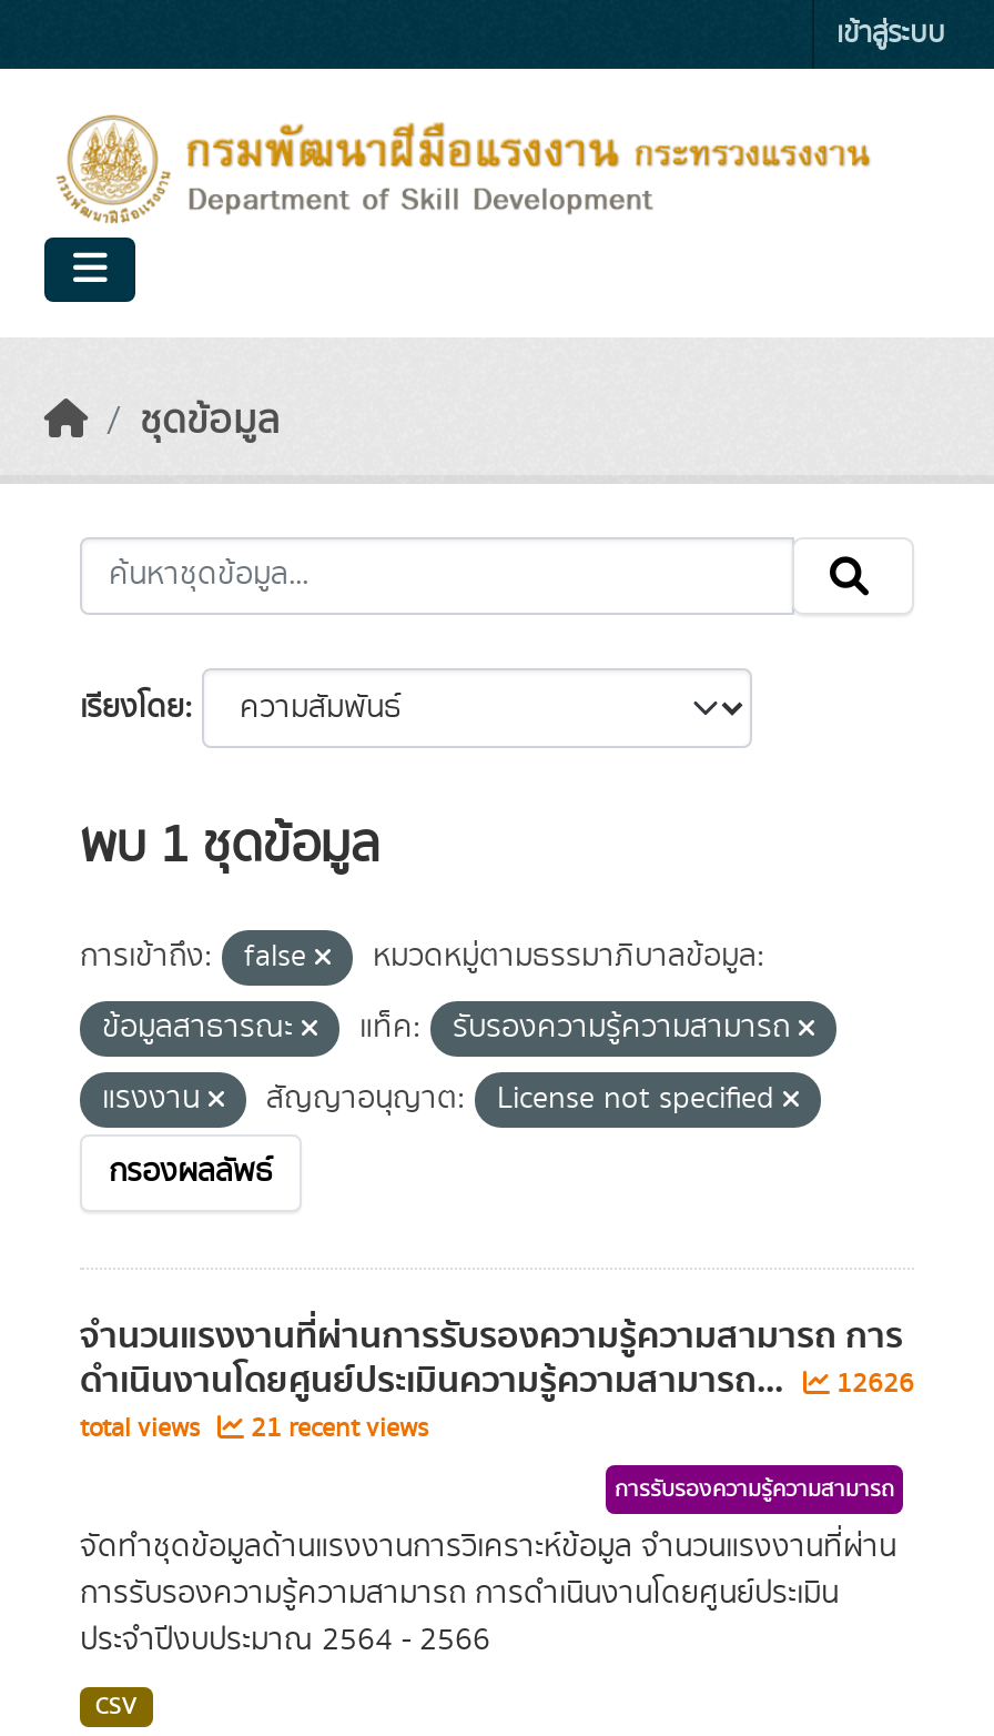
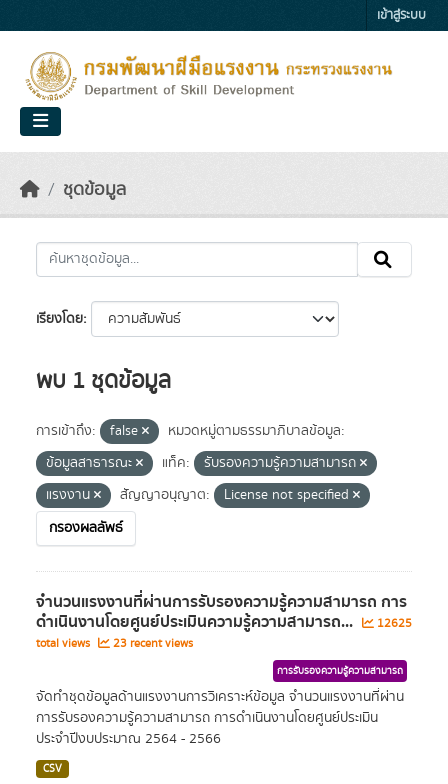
- ดำเนินงานโดยศูนย์ประเมินความรู้ความสามารถ... 12626
+ ดำเนินงานโดยศูนย์ประเมินความรู้ความสามารถ... 12625

- total views 21 recent views
+ total views 23 recent views
